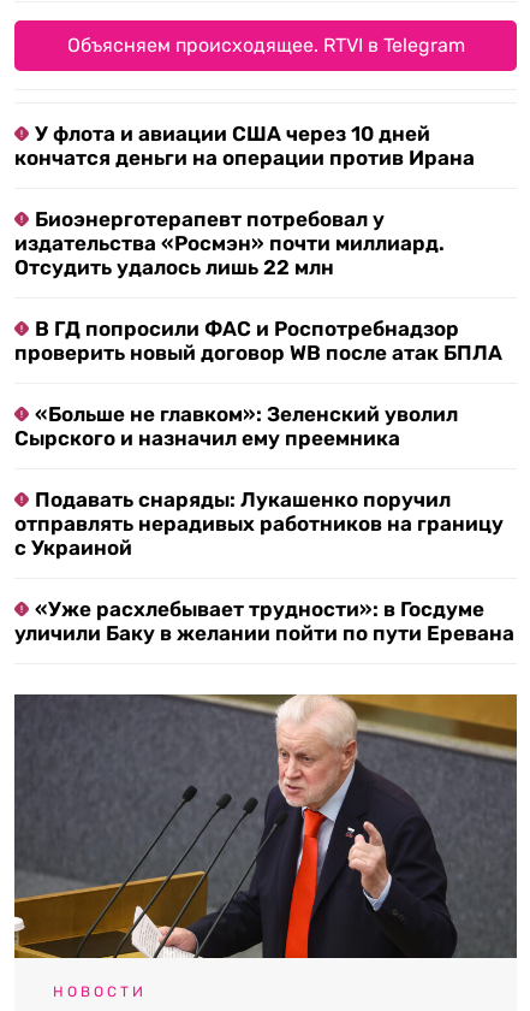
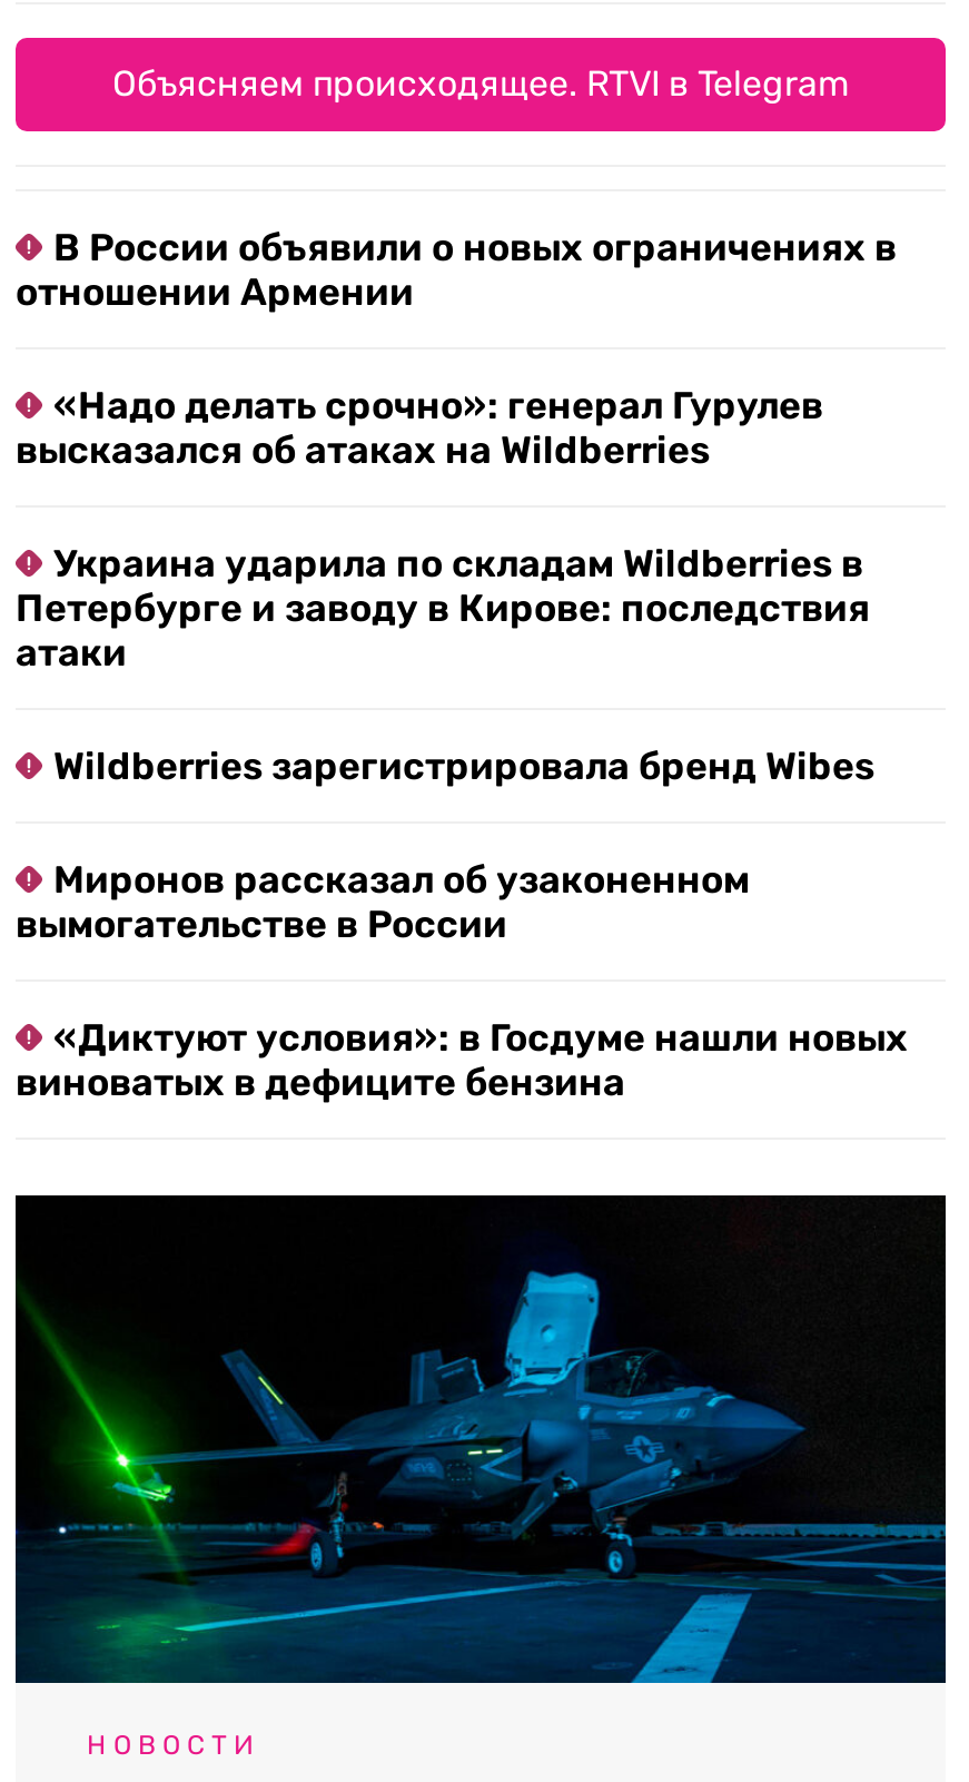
- У флота и авиации США через 10 дней
- кончатся деньги на операции против Ирана
+ В России объявили о новых ограничениях в
+ отношении Армении

- Биоэнерготерапевт потребовал у
- издательства «Росмэн» почти миллиард.
- Отсудить удалось лишь 22 млн
+ «Надо делать срочно»: генерал Гурулев
+ высказался об атаках на Wildberries

- В ГД попросили ФАС и Роспотребнадзор
- проверить новый договор WB после атак БПЛА
+ Украина ударила по складам Wildberries в
+ Петербурге и заводу в Кирове: последствия
+ атаки

- «Больше не главком»: Зеленский уволил
- Сырского и назначил ему преемника
+ Wildberries зарегистрировала бренд Wibes

- Подавать снаряды: Лукашенко поручил
- отправлять нерадивых работников на границу
- с Украиной
+ Миронов рассказал об узаконенном
+ вымогательстве в России

- «Уже расхлебывает трудности»: в Госдуме
- уличили Баку в желании пойти по пути Еревана
+ «Диктуют условия»: в Госдуме нашли новых
+ виноватых в дефиците бензина

- [image]
+ [image]
